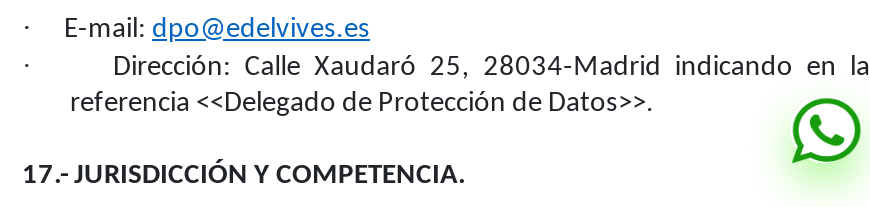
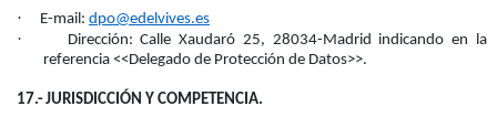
- [image]
